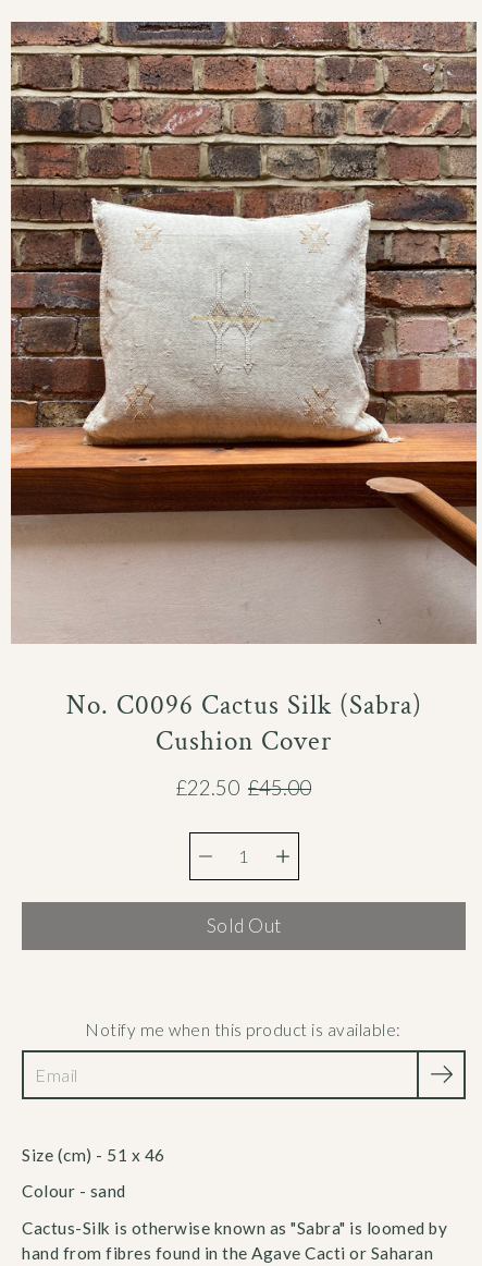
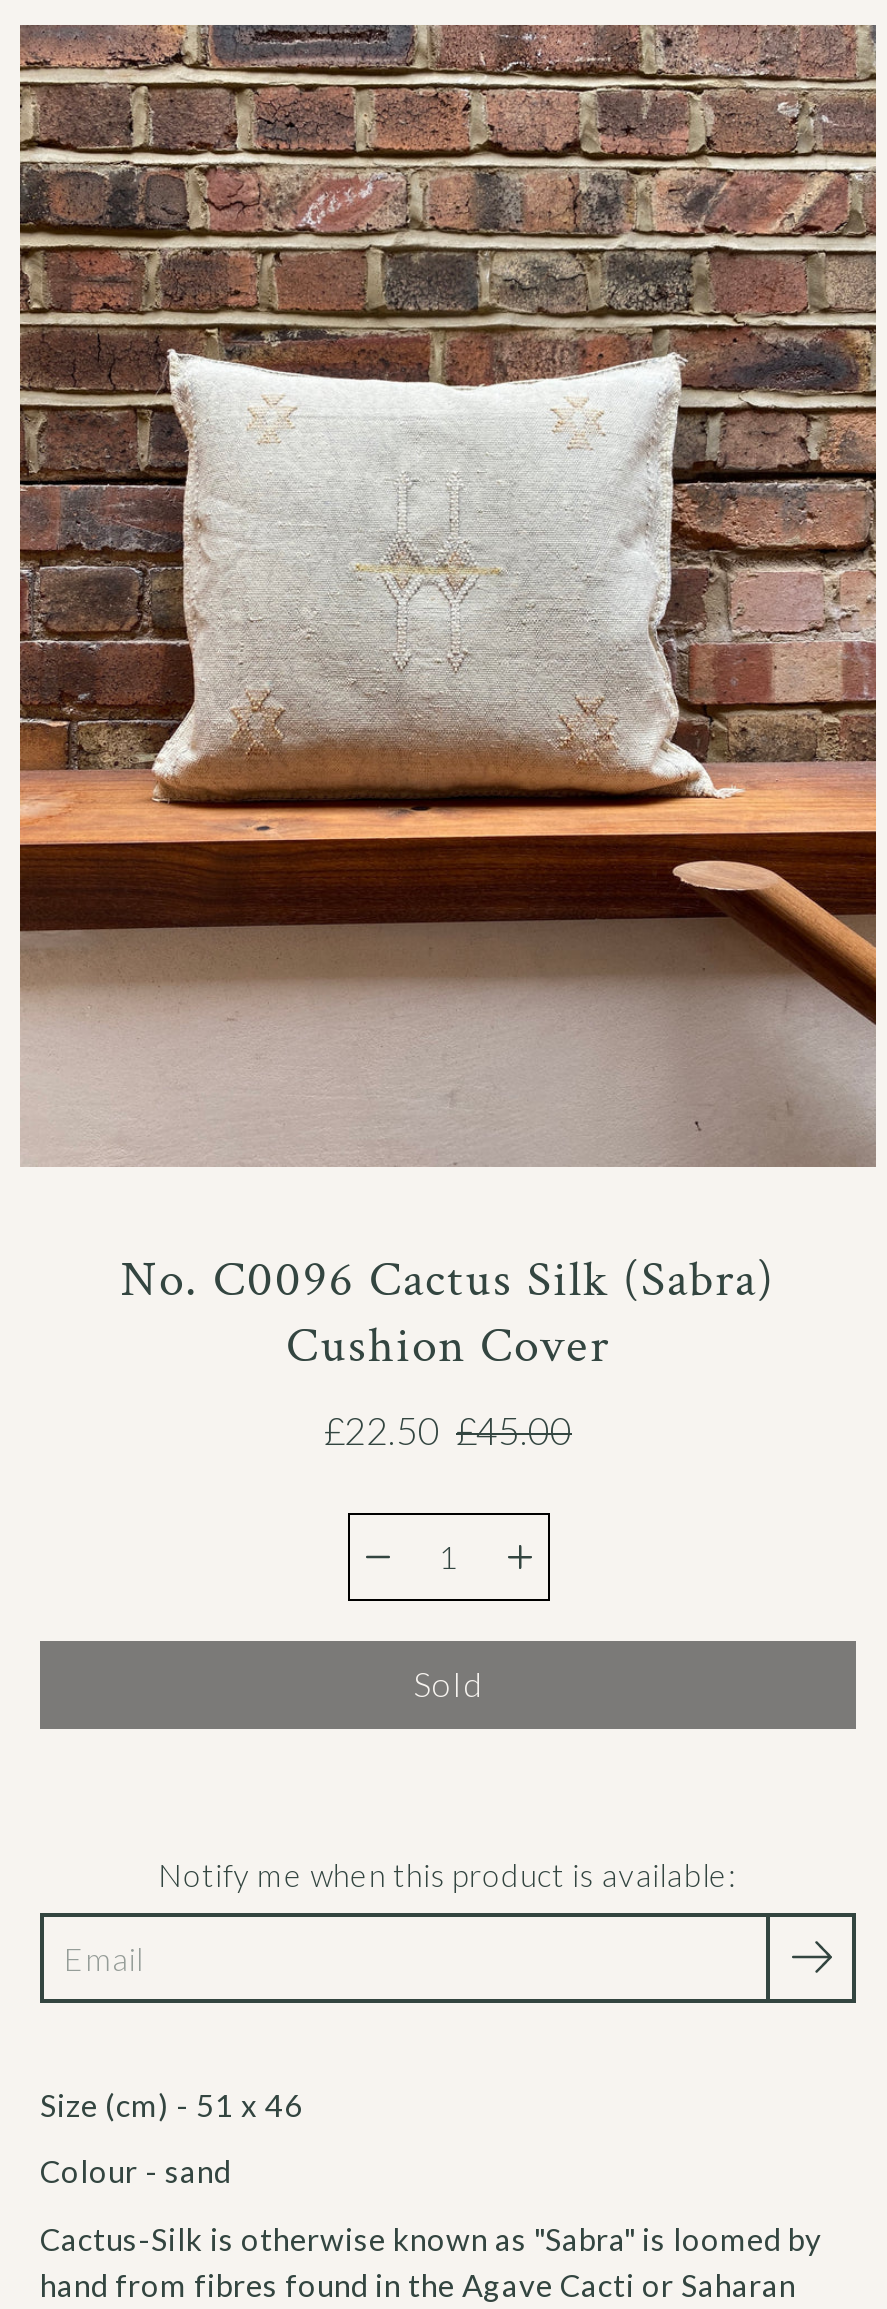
- Sold Out
+ Sold
